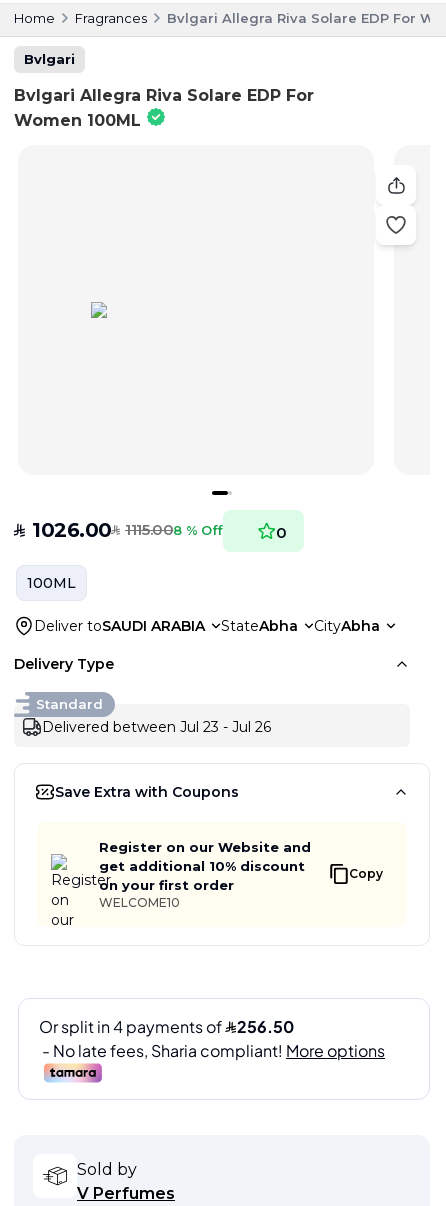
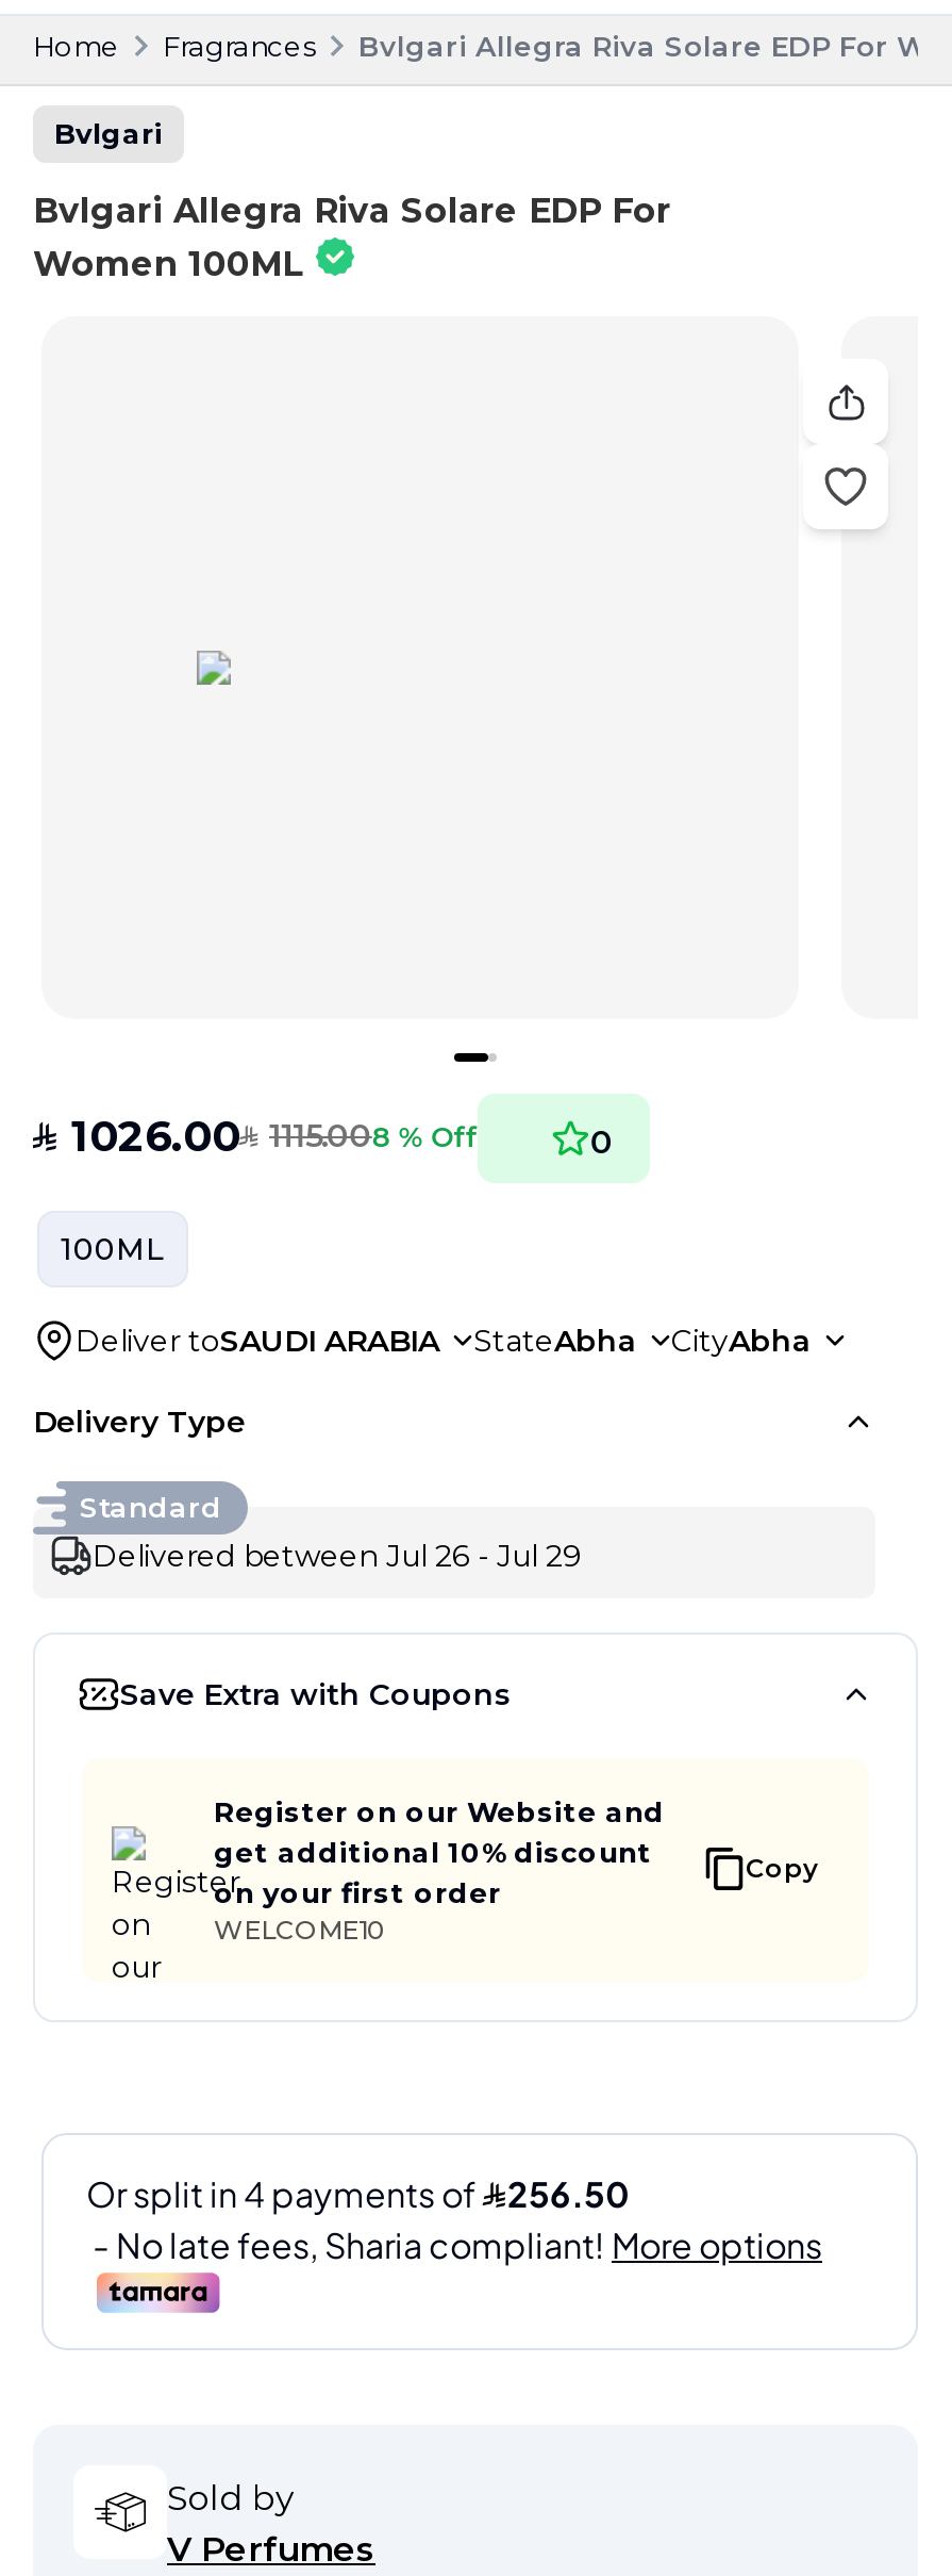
- Delivered between Jul 23 - Jul 26
+ Delivered between Jul 26 - Jul 29
